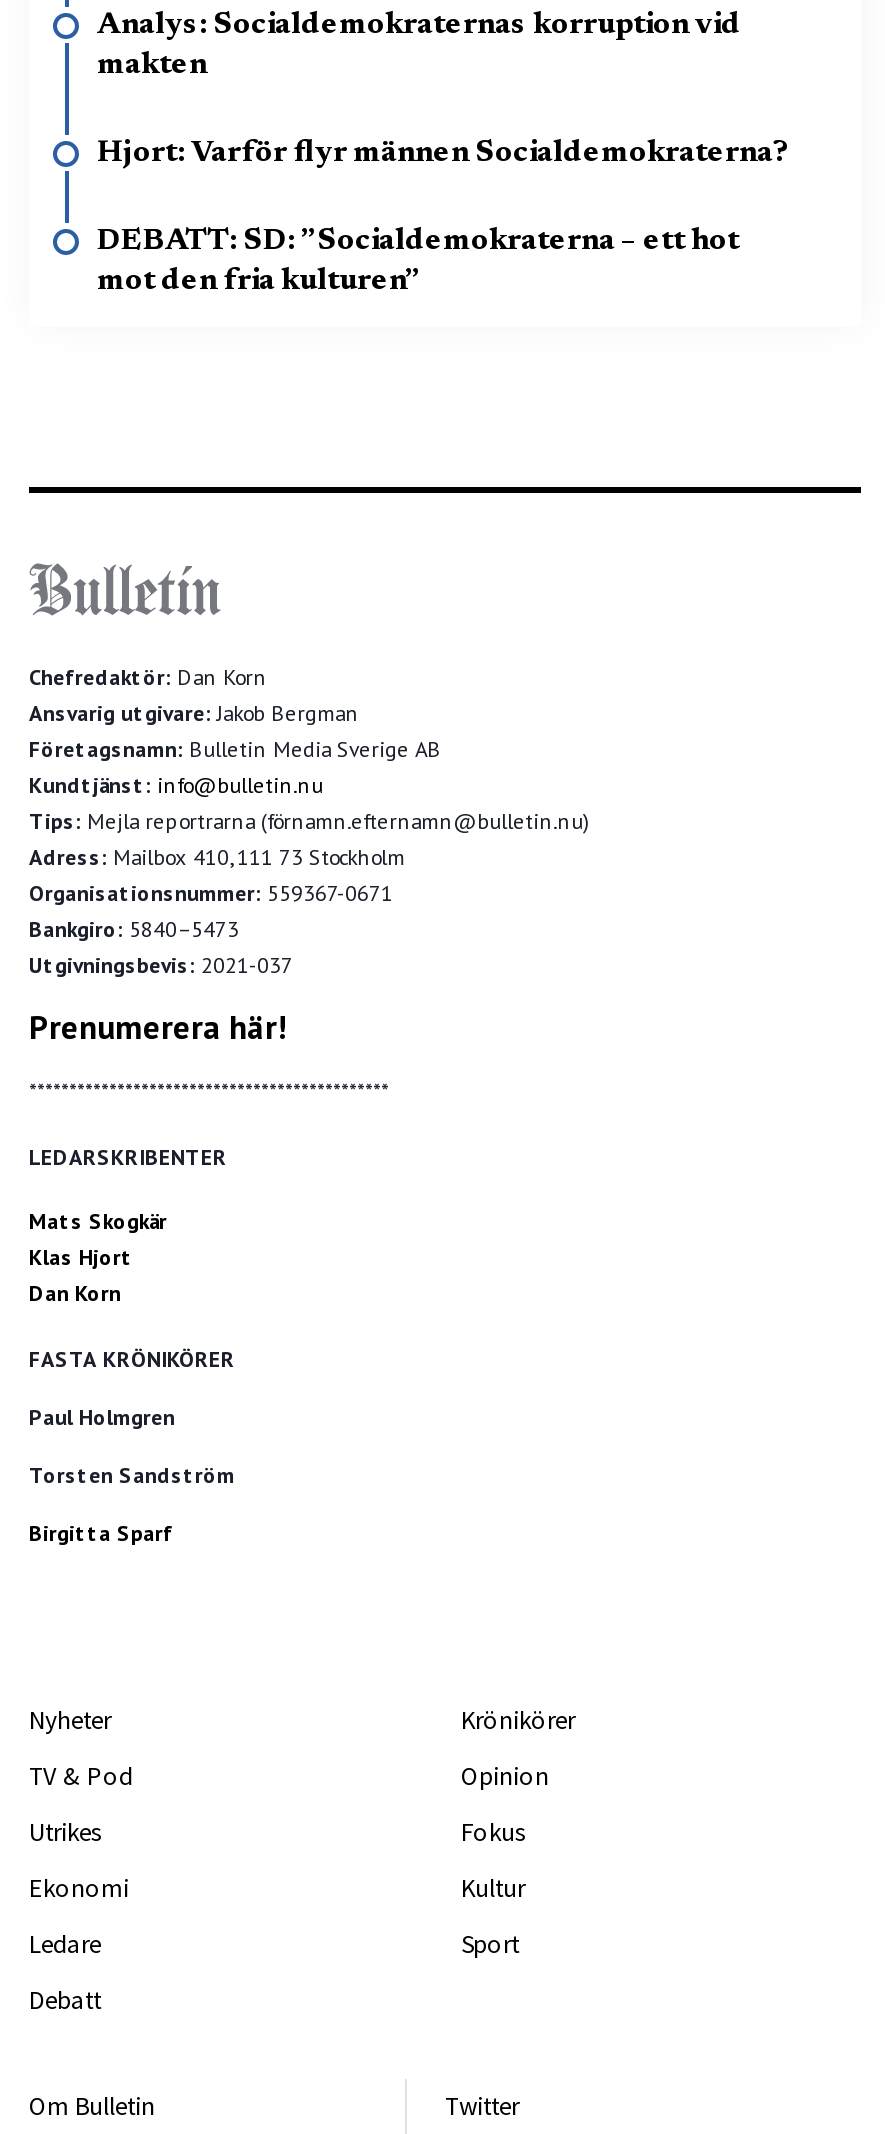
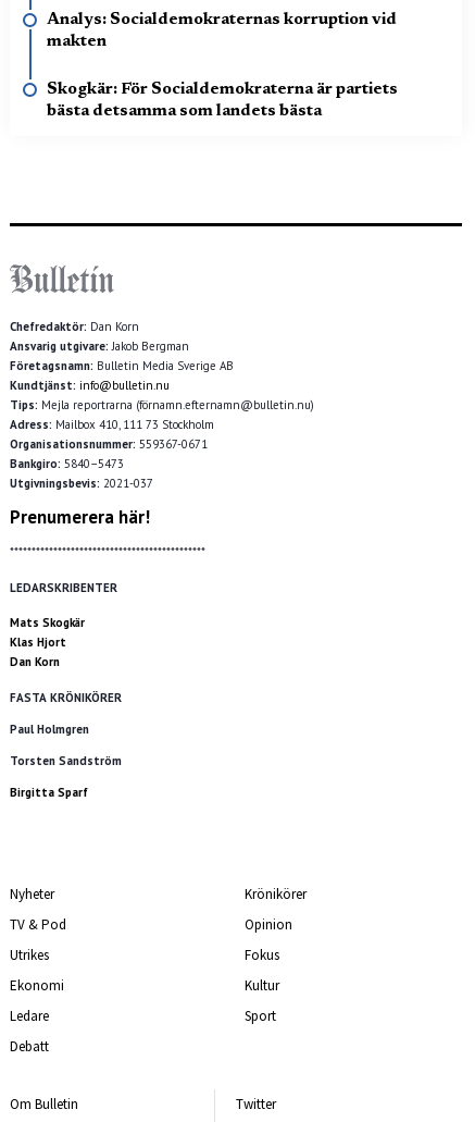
- Hjort: Varför flyr männen Socialdemokraterna?
- DEBATT: SD: ”Socialdemokraterna – ett hot
- mot den fria kulturen”
+ Skogkär: För Socialdemokraterna är partiets
+ bästa detsamma som landets bästa
